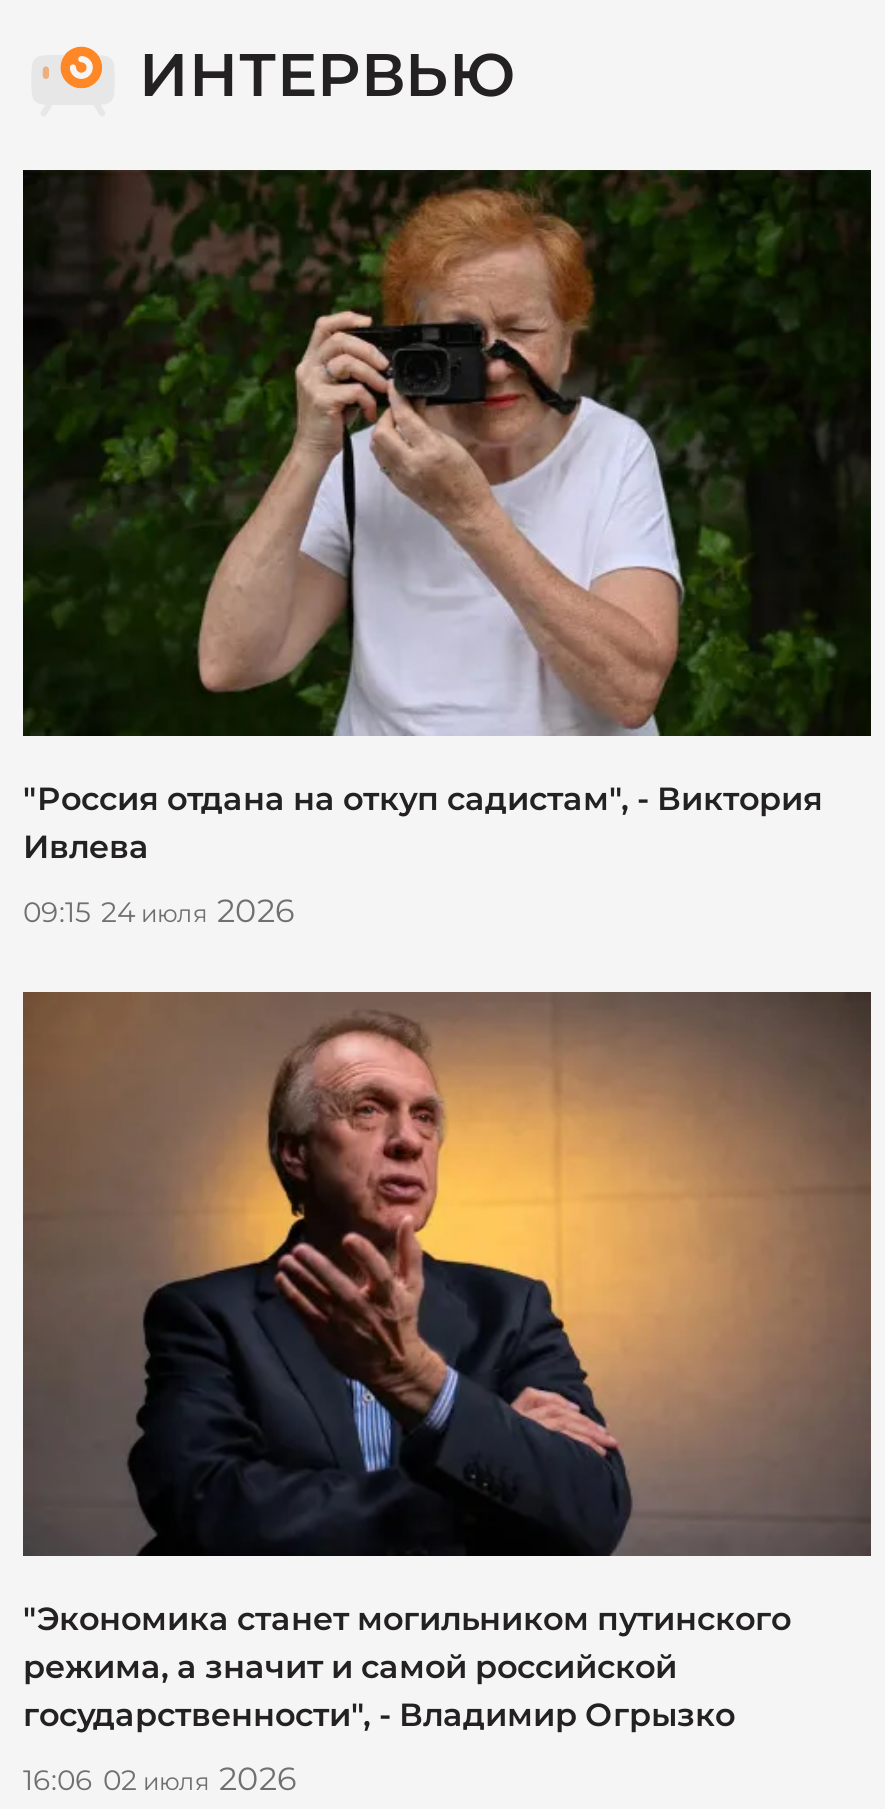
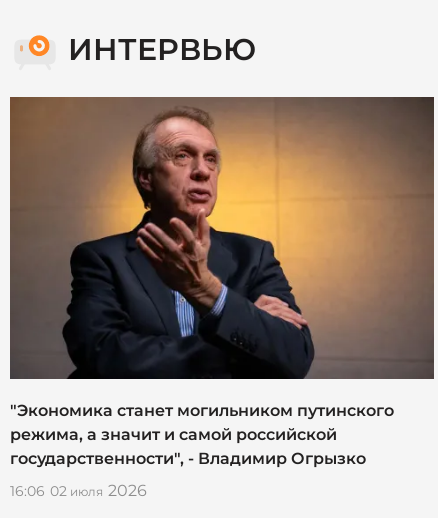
- [image]
- "Россия отдана на откуп садистам", - Виктория
- Ивлева
- 09:15 24 июля 2026
